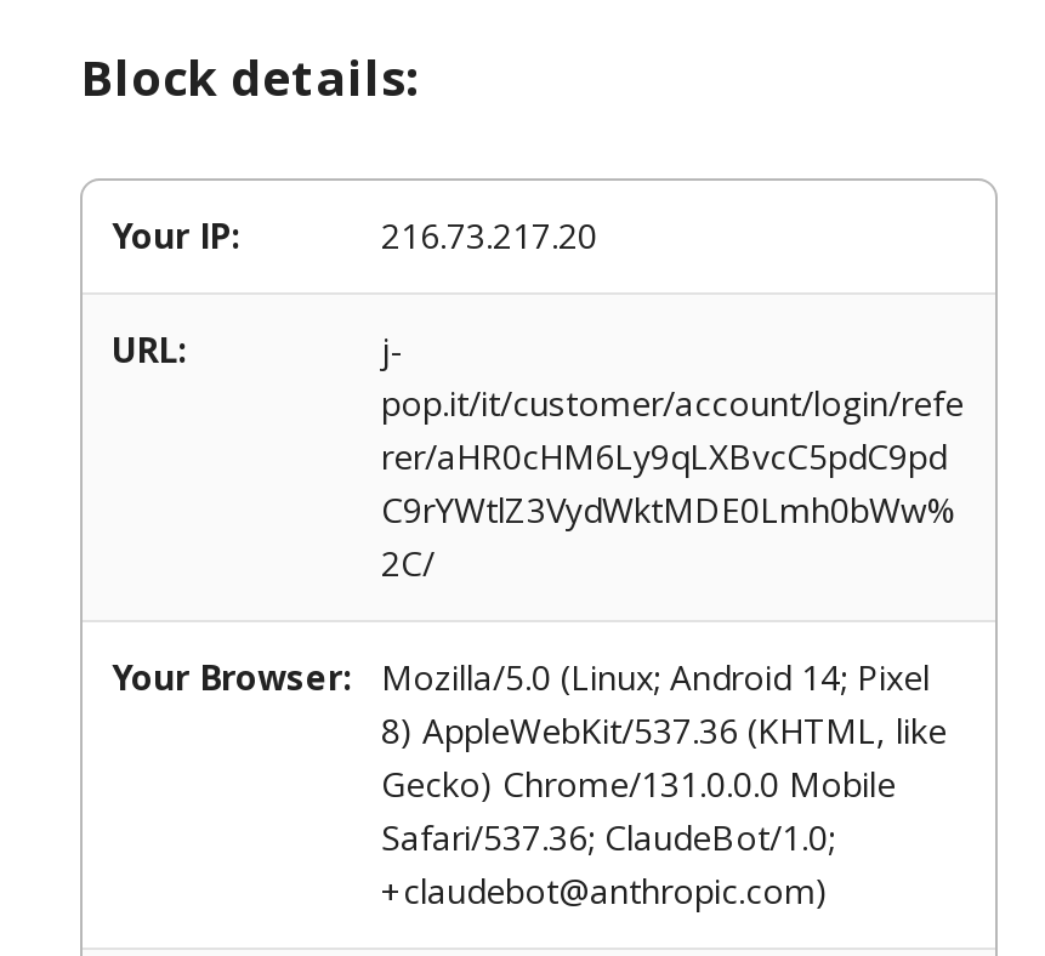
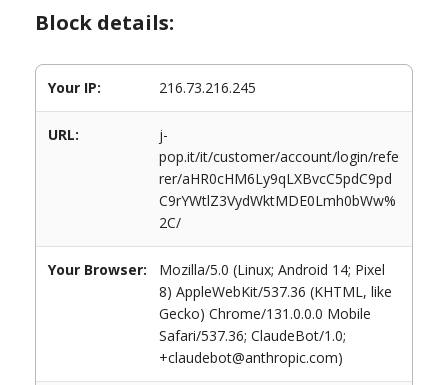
- 216.73.217.20
+ 216.73.216.245
